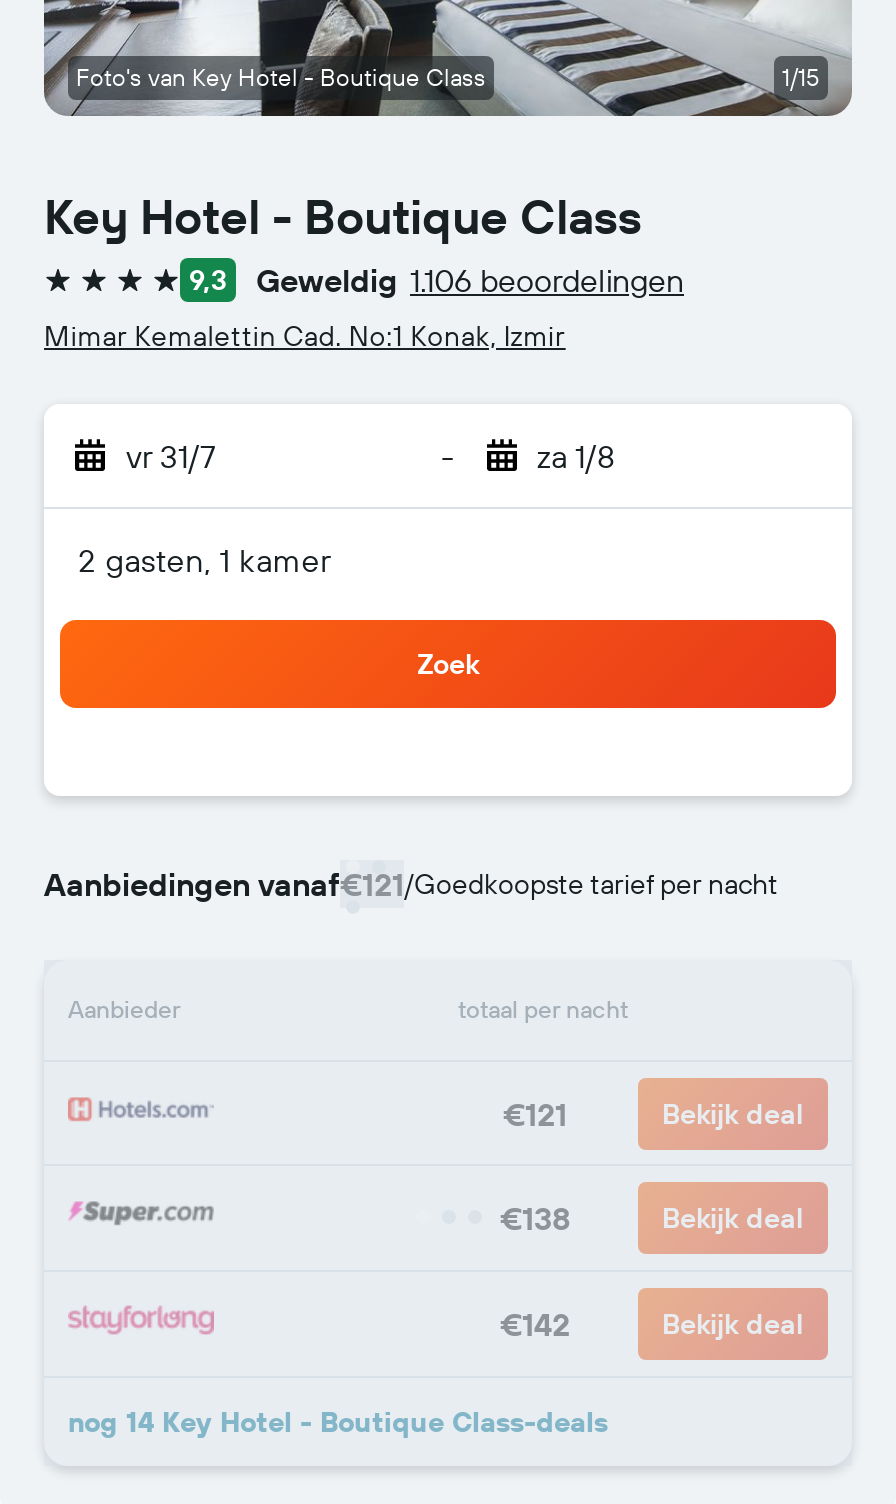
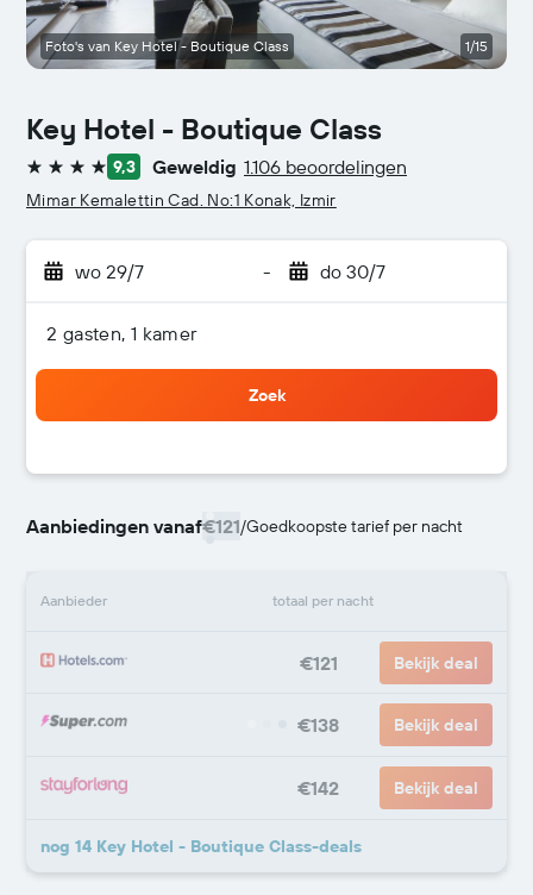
- vr 31/7
+ wo 29/7

- za 1/8
+ do 30/7
